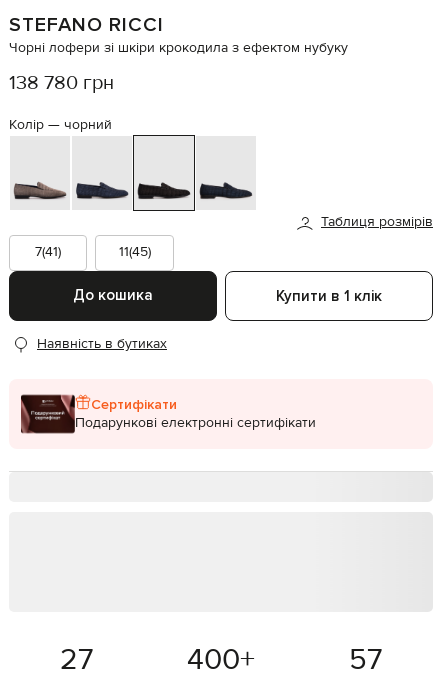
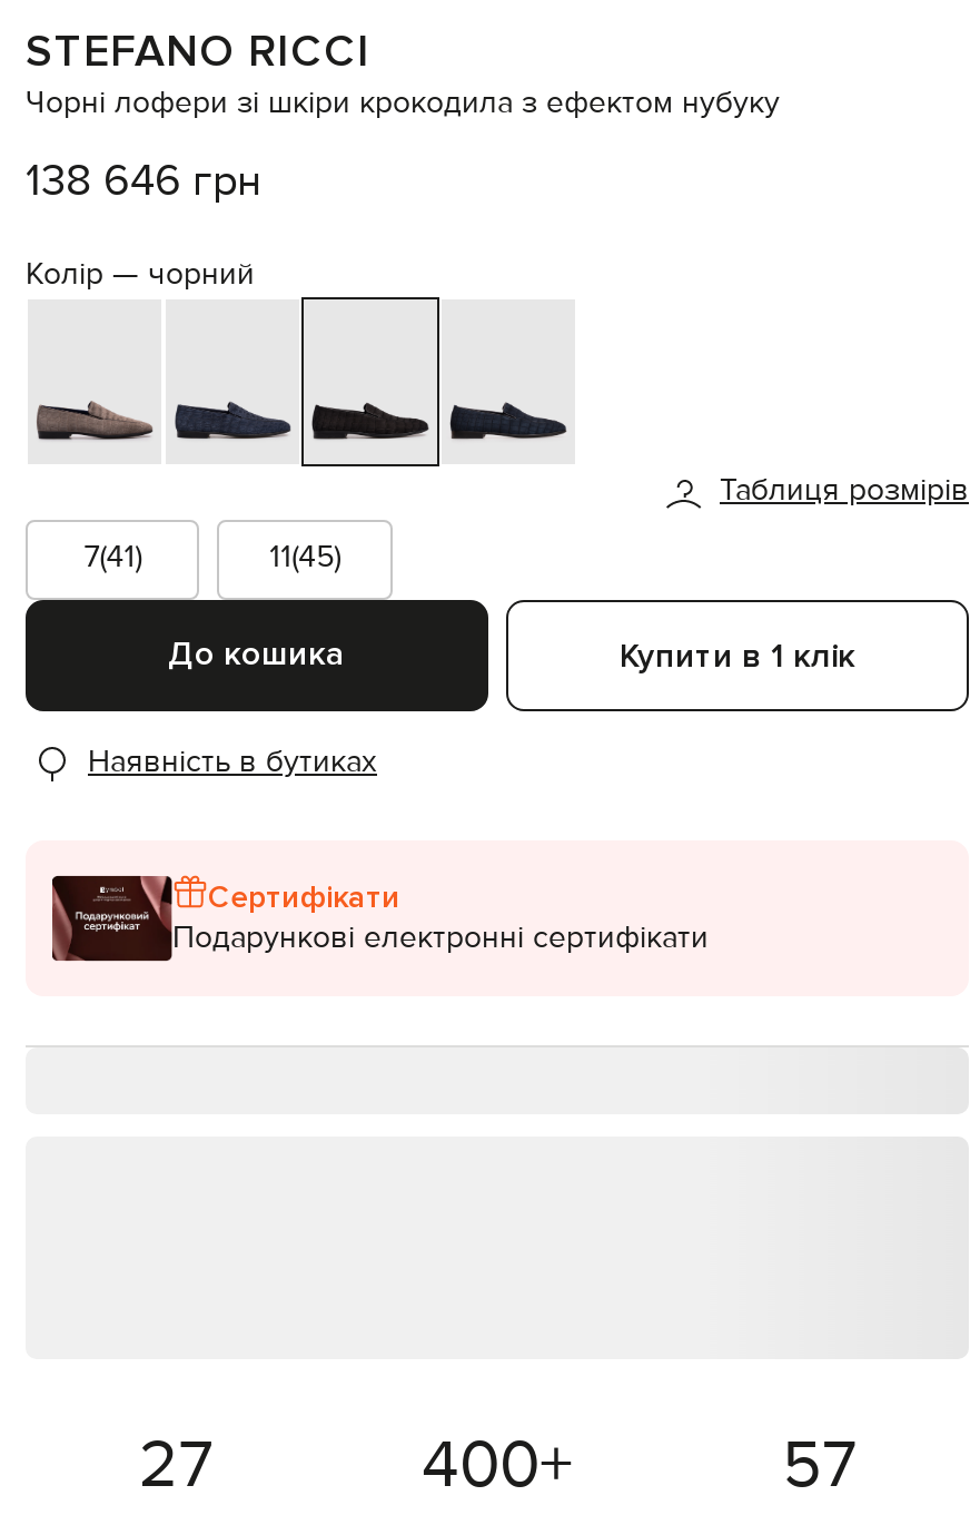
- 138 780 грн
+ 138 646 грн
